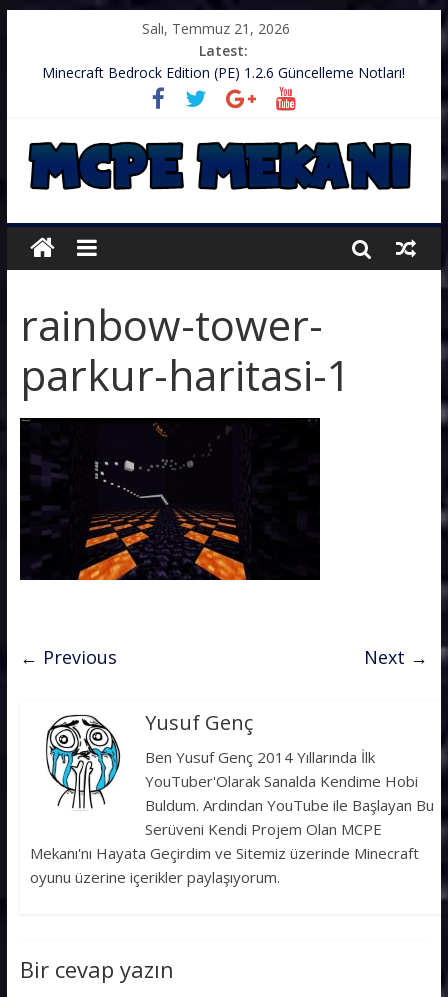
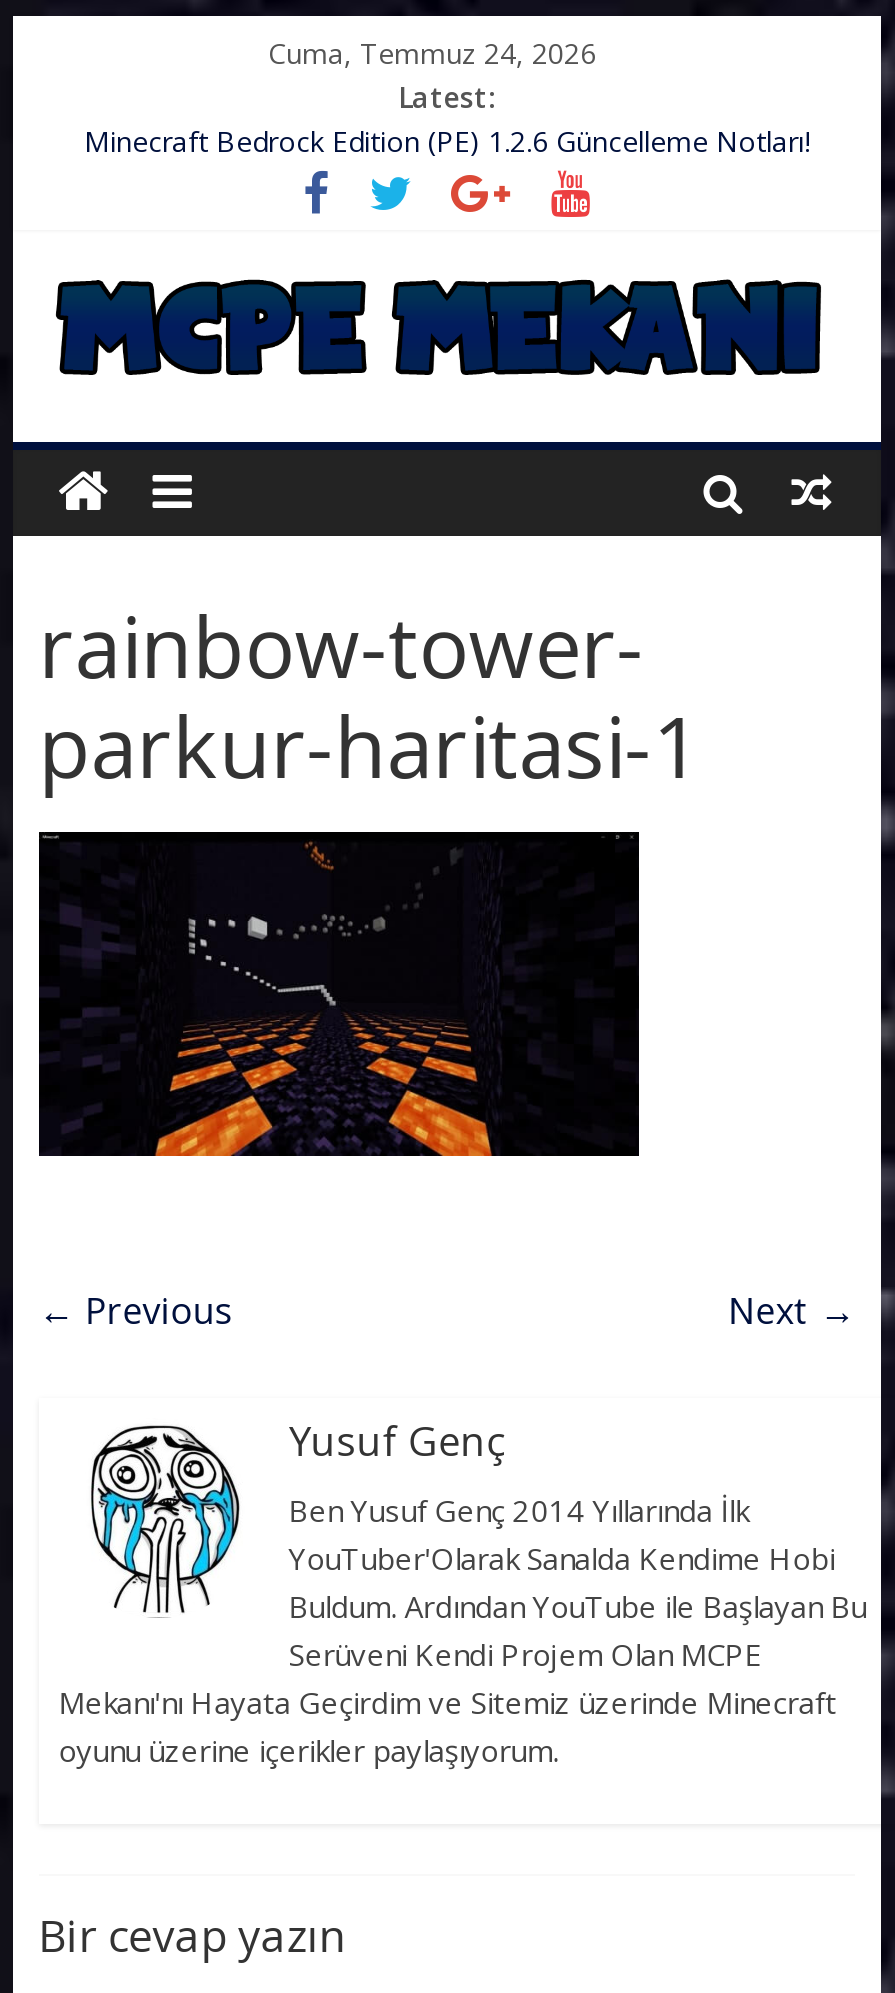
- Salı, Temmuz 21, 2026
+ Cuma, Temmuz 24, 2026
